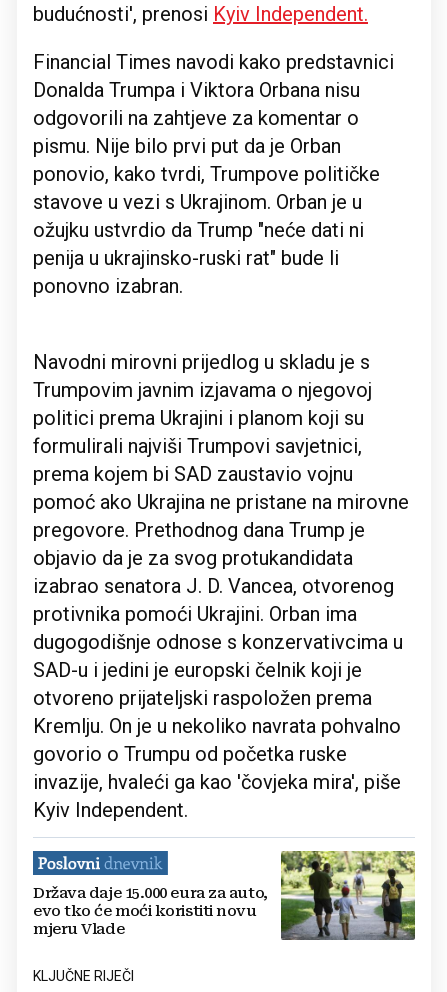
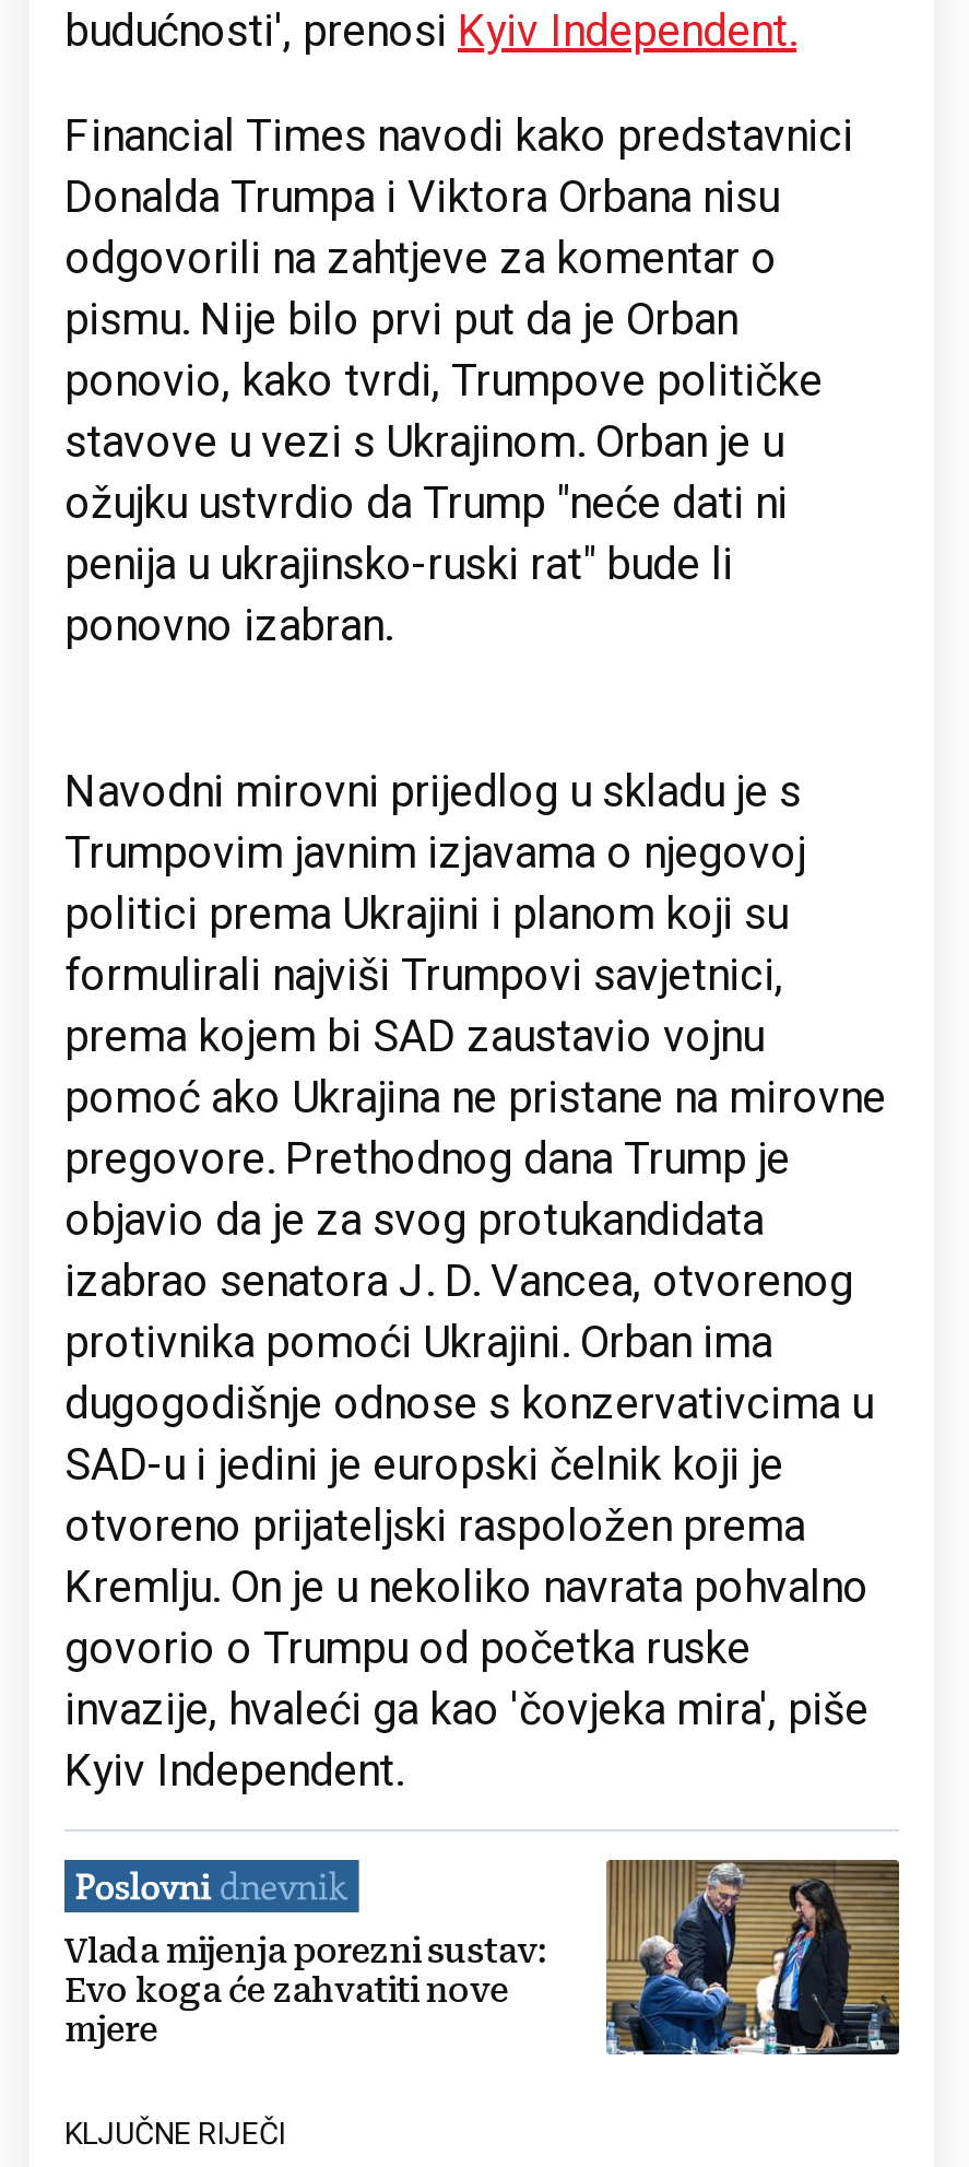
- [image]
- Država daje 15.000 eura za auto,
- evo tko će moći koristiti novu
- mjeru Vlade
+ [image]
+ Vlada mijenja porezni sustav:
+ Evo koga će zahvatiti nove
+ mjere
